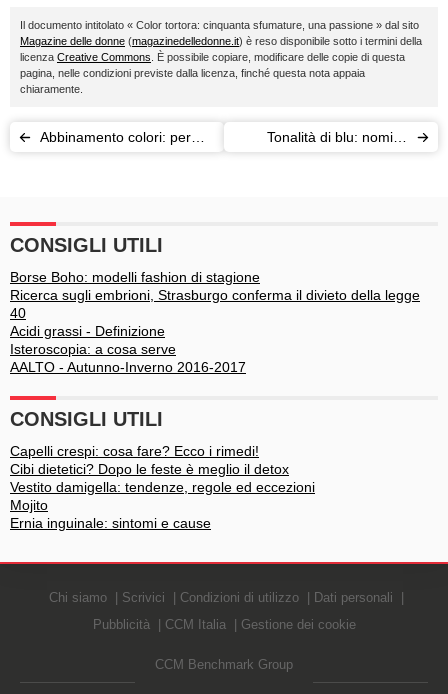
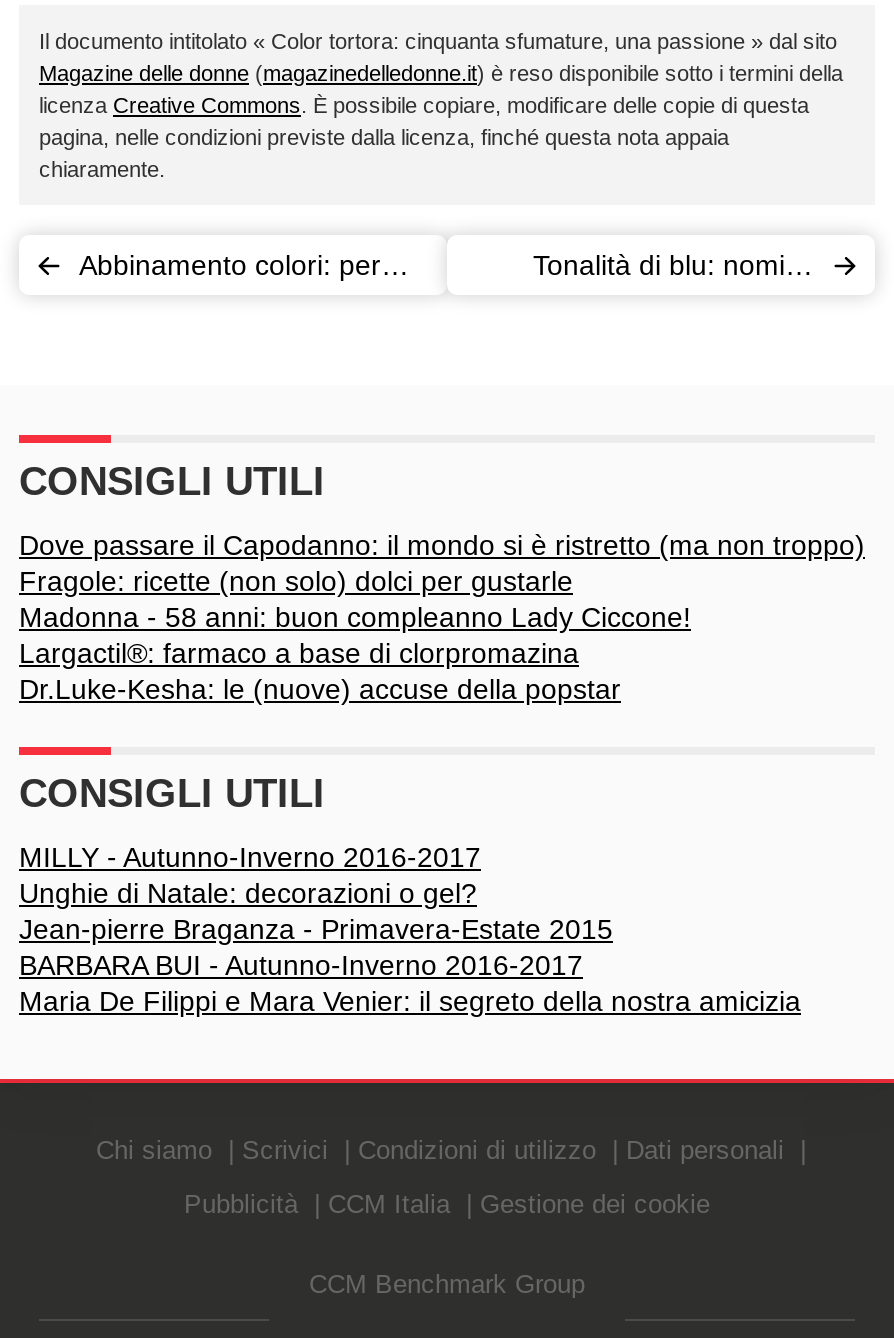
- Borse Boho: modelli fashion di stagione
- Ricerca sugli embrioni, Strasburgo conferma il divieto della legge
- 40
- Acidi grassi - Definizione
- Isteroscopia: a cosa serve
- AALTO - Autunno-Inverno 2016-2017
+ Dove passare il Capodanno: il mondo si è ristretto (ma non troppo)
+ Fragole: ricette (non solo) dolci per gustarle
+ Madonna - 58 anni: buon compleanno Lady Ciccone!
+ Largactil®: farmaco a base di clorpromazina
+ Dr.Luke-Kesha: le (nuove) accuse della popstar

- Capelli crespi: cosa fare? Ecco i rimedi!
- Cibi dietetici? Dopo le feste è meglio il detox
- Vestito damigella: tendenze, regole ed eccezioni
- Mojito
- Ernia inguinale: sintomi e cause
+ MILLY - Autunno-Inverno 2016-2017
+ Unghie di Natale: decorazioni o gel?
+ Jean-pierre Braganza - Primavera-Estate 2015
+ BARBARA BUI - Autunno-Inverno 2016-2017
+ Maria De Filippi e Mara Venier: il segreto della nostra amicizia
